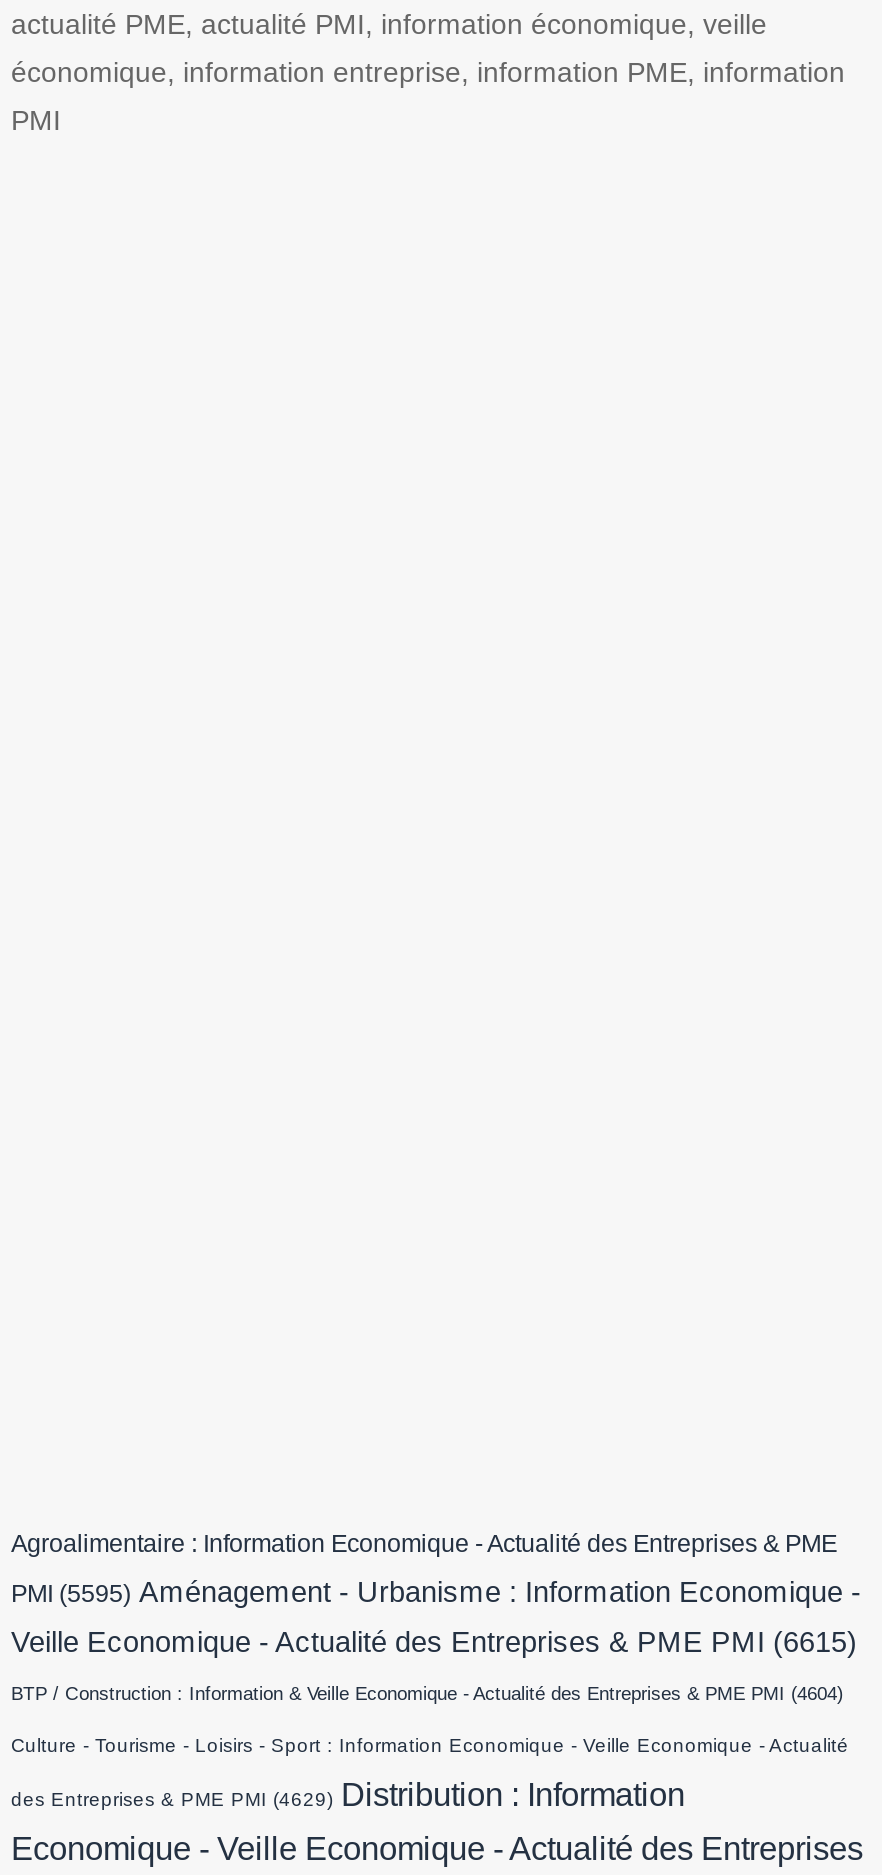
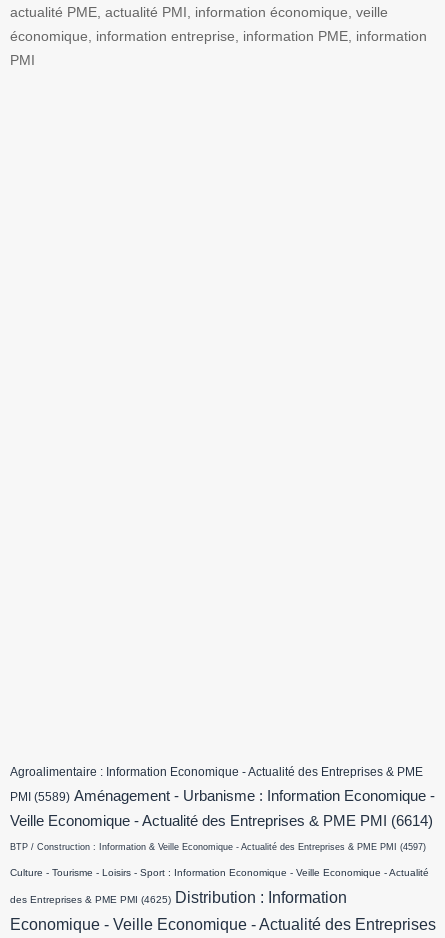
- PMI (5595) Aménagement - Urbanisme : Information Economique -
+ PMI (5589) Aménagement - Urbanisme : Information Economique -

- Veille Economique - Actualité des Entreprises & PME PMI (6615)
+ Veille Economique - Actualité des Entreprises & PME PMI (6614)

- BTP / Construction : Information & Veille Economique - Actualité des Entreprises & PME PMI (4604)
+ BTP / Construction : Information & Veille Economique - Actualité des Entreprises & PME PMI (4597)

- des Entreprises & PME PMI (4629) Distribution : Information
+ des Entreprises & PME PMI (4625) Distribution : Information
